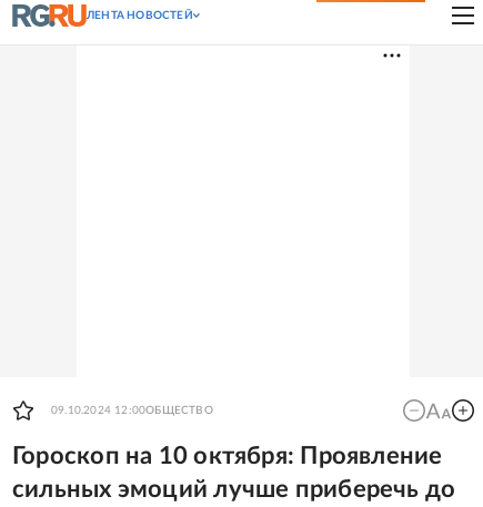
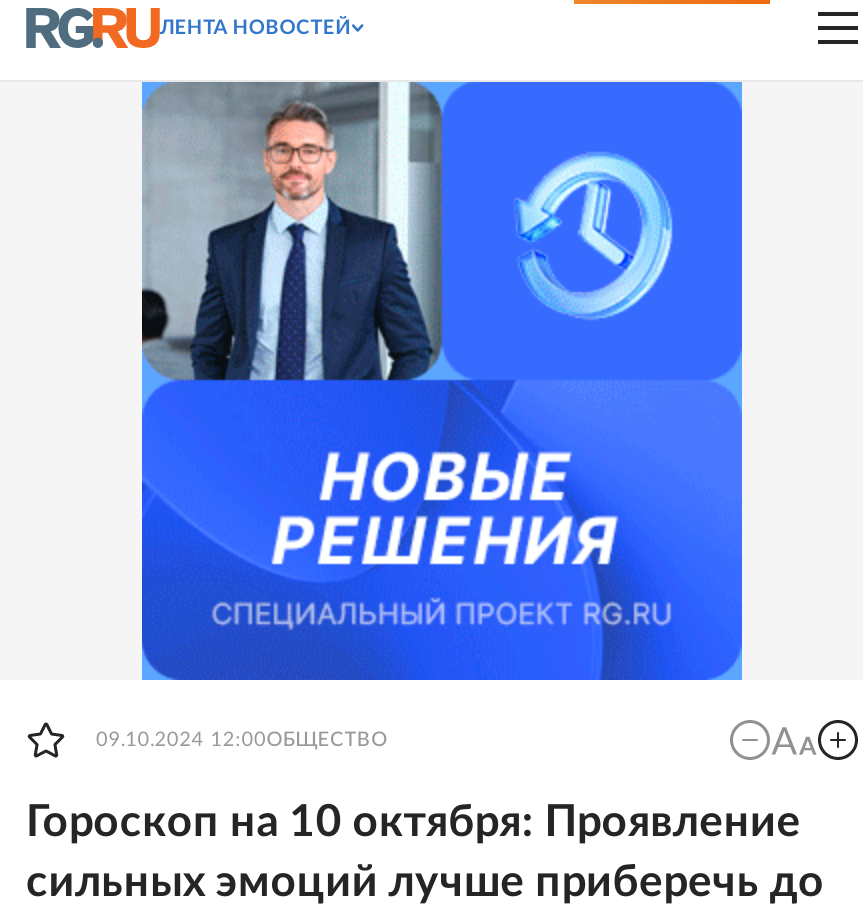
+ [image]
